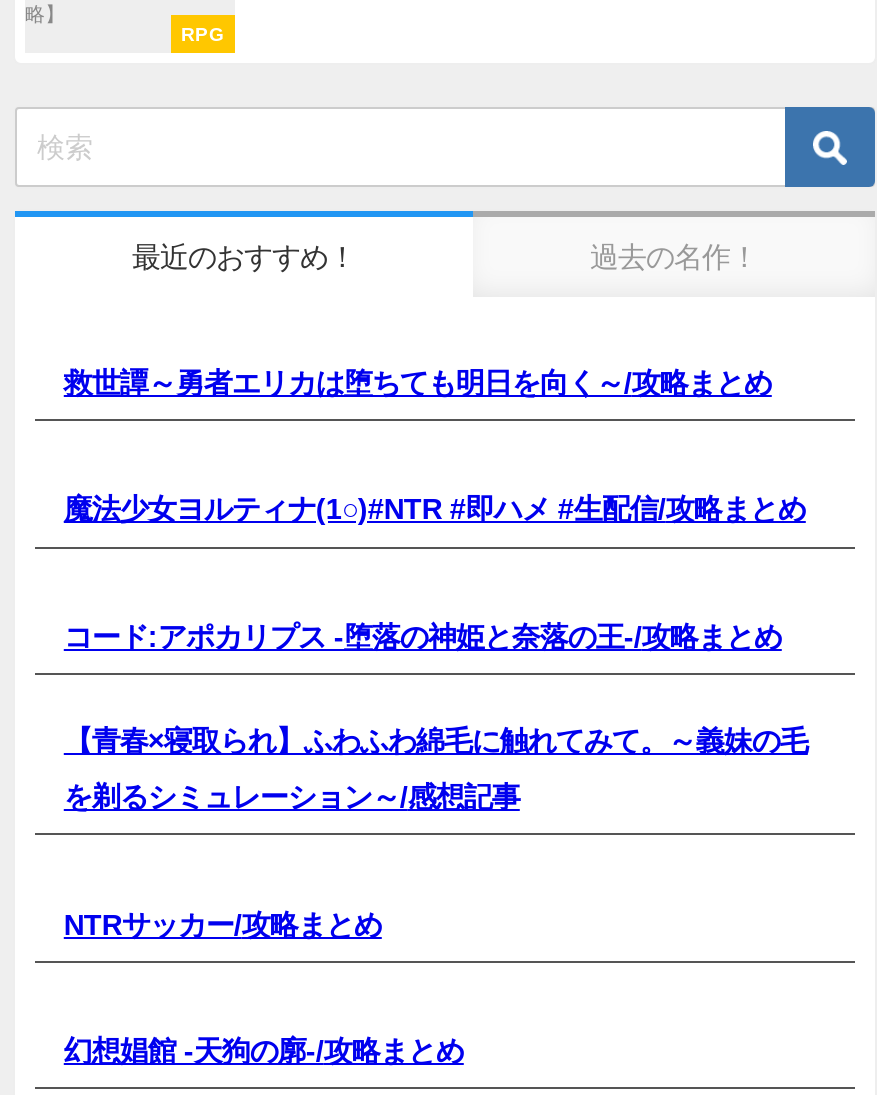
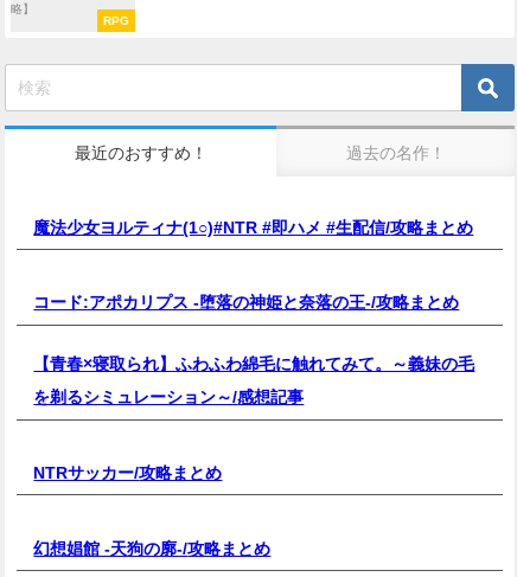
- 救世譚～勇者エリカは堕ちても明日を向く～/攻略まとめ
